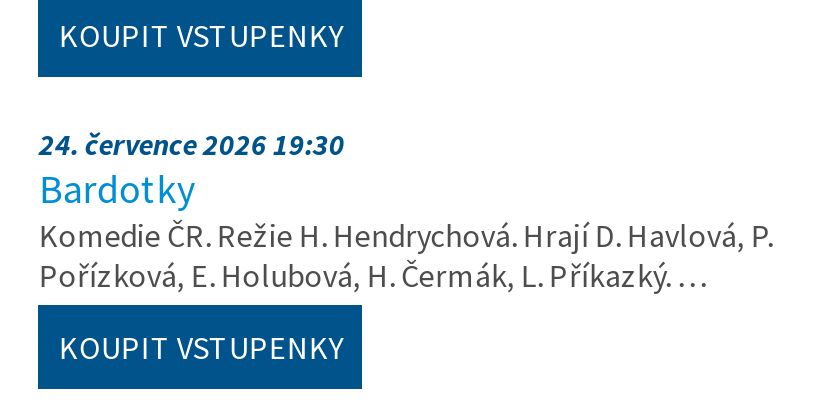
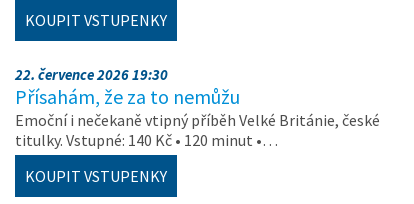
- 24. července 2026 19:30
- Bardotky
- Komedie ČR. Režie H. Hendrychová. Hrají D. Havlová, P.
- Pořízková, E. Holubová, H. Čermák, L. Příkazký. …
+ 22. července 2026 19:30
+ Přísahám, že za to nemůžu
+ Emoční i nečekaně vtipný příběh Velké Británie, české
+ titulky. Vstupné: 140 Kč • 120 minut •…
